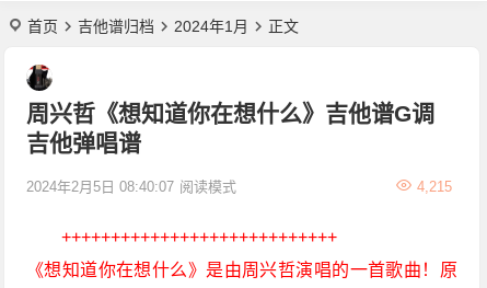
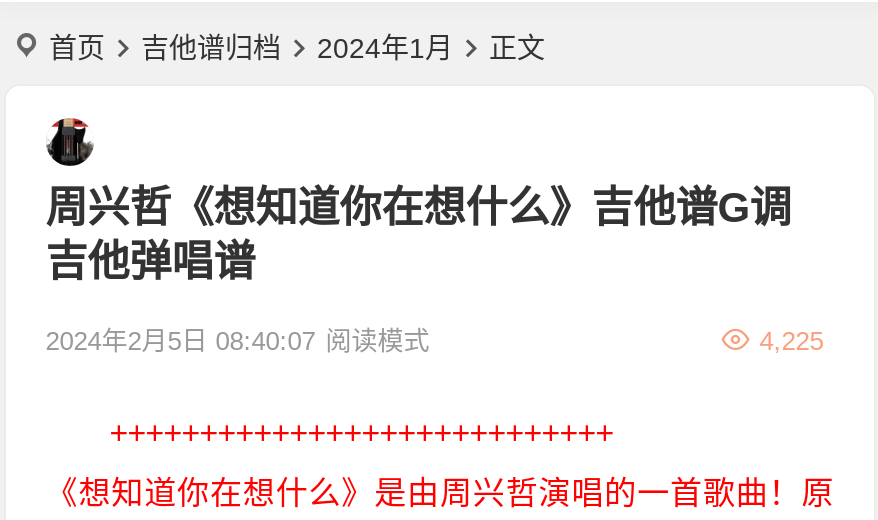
- 4,215
+ 4,225
